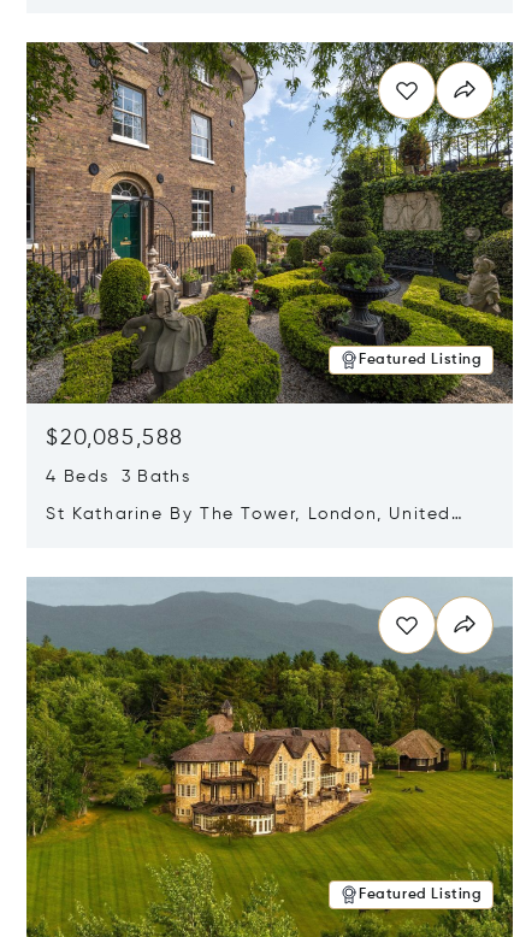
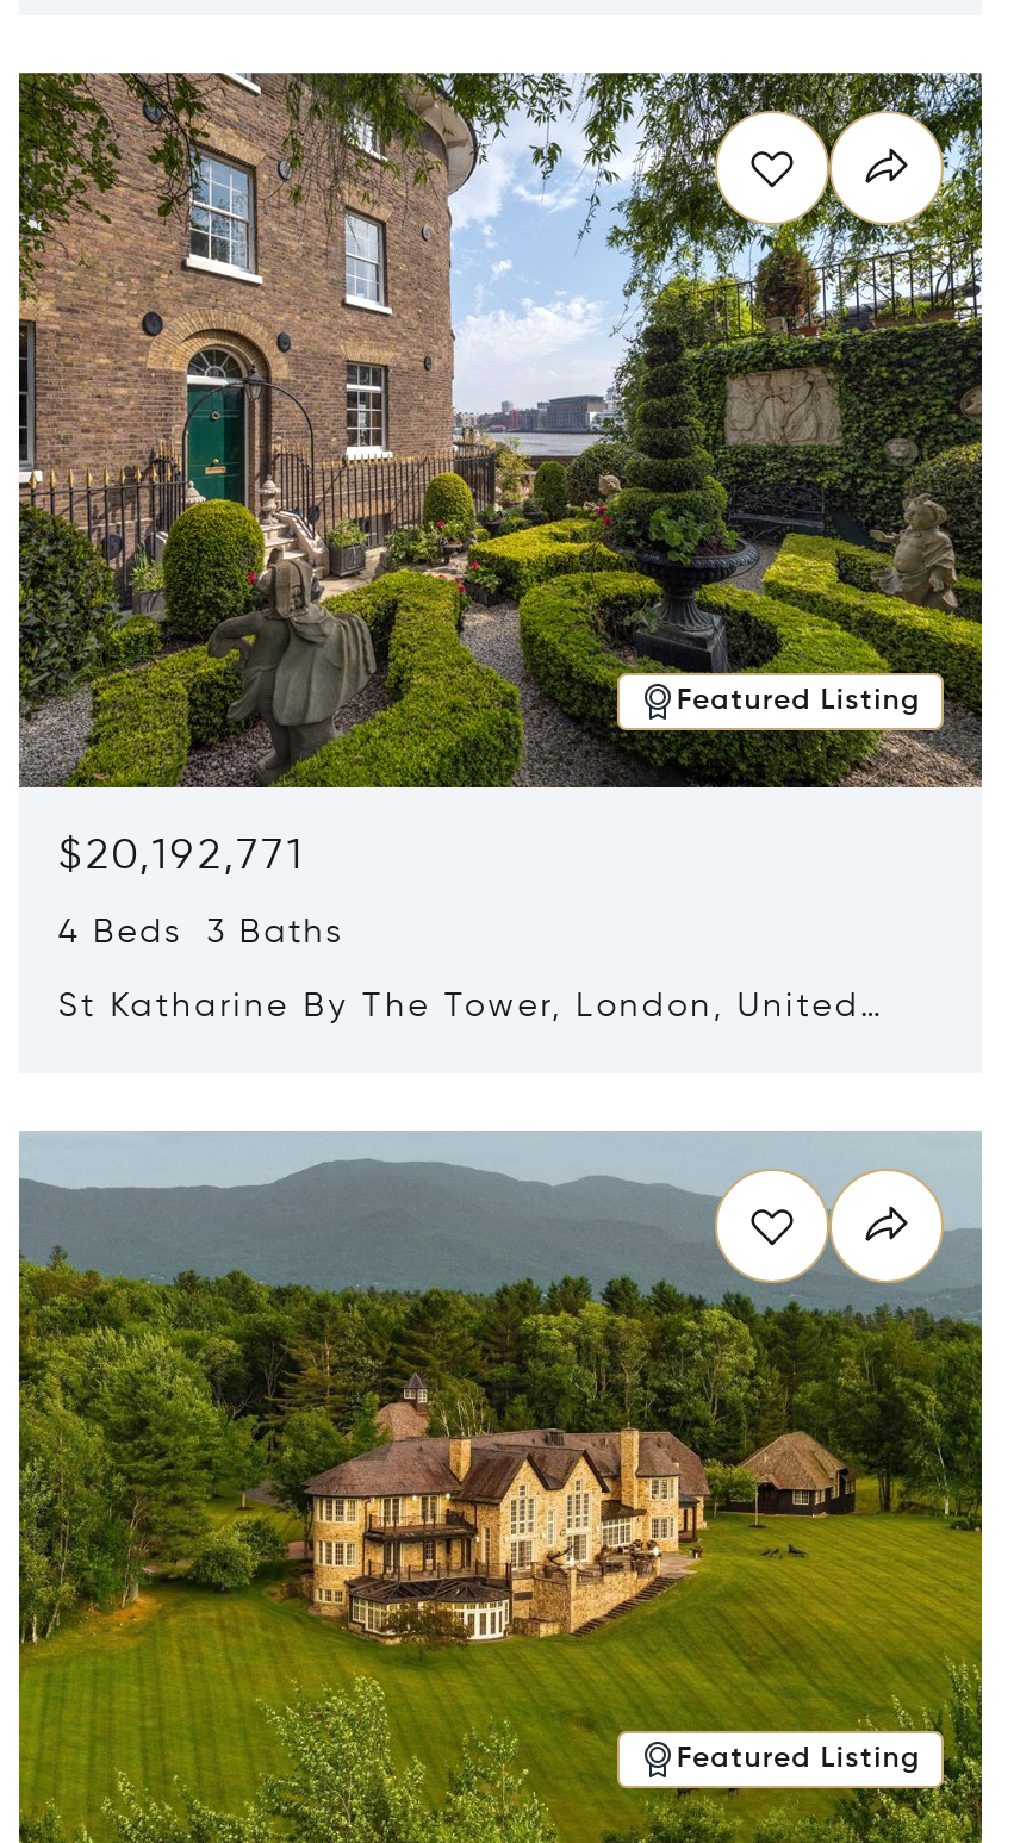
- $20,085,588
+ $20,192,771
